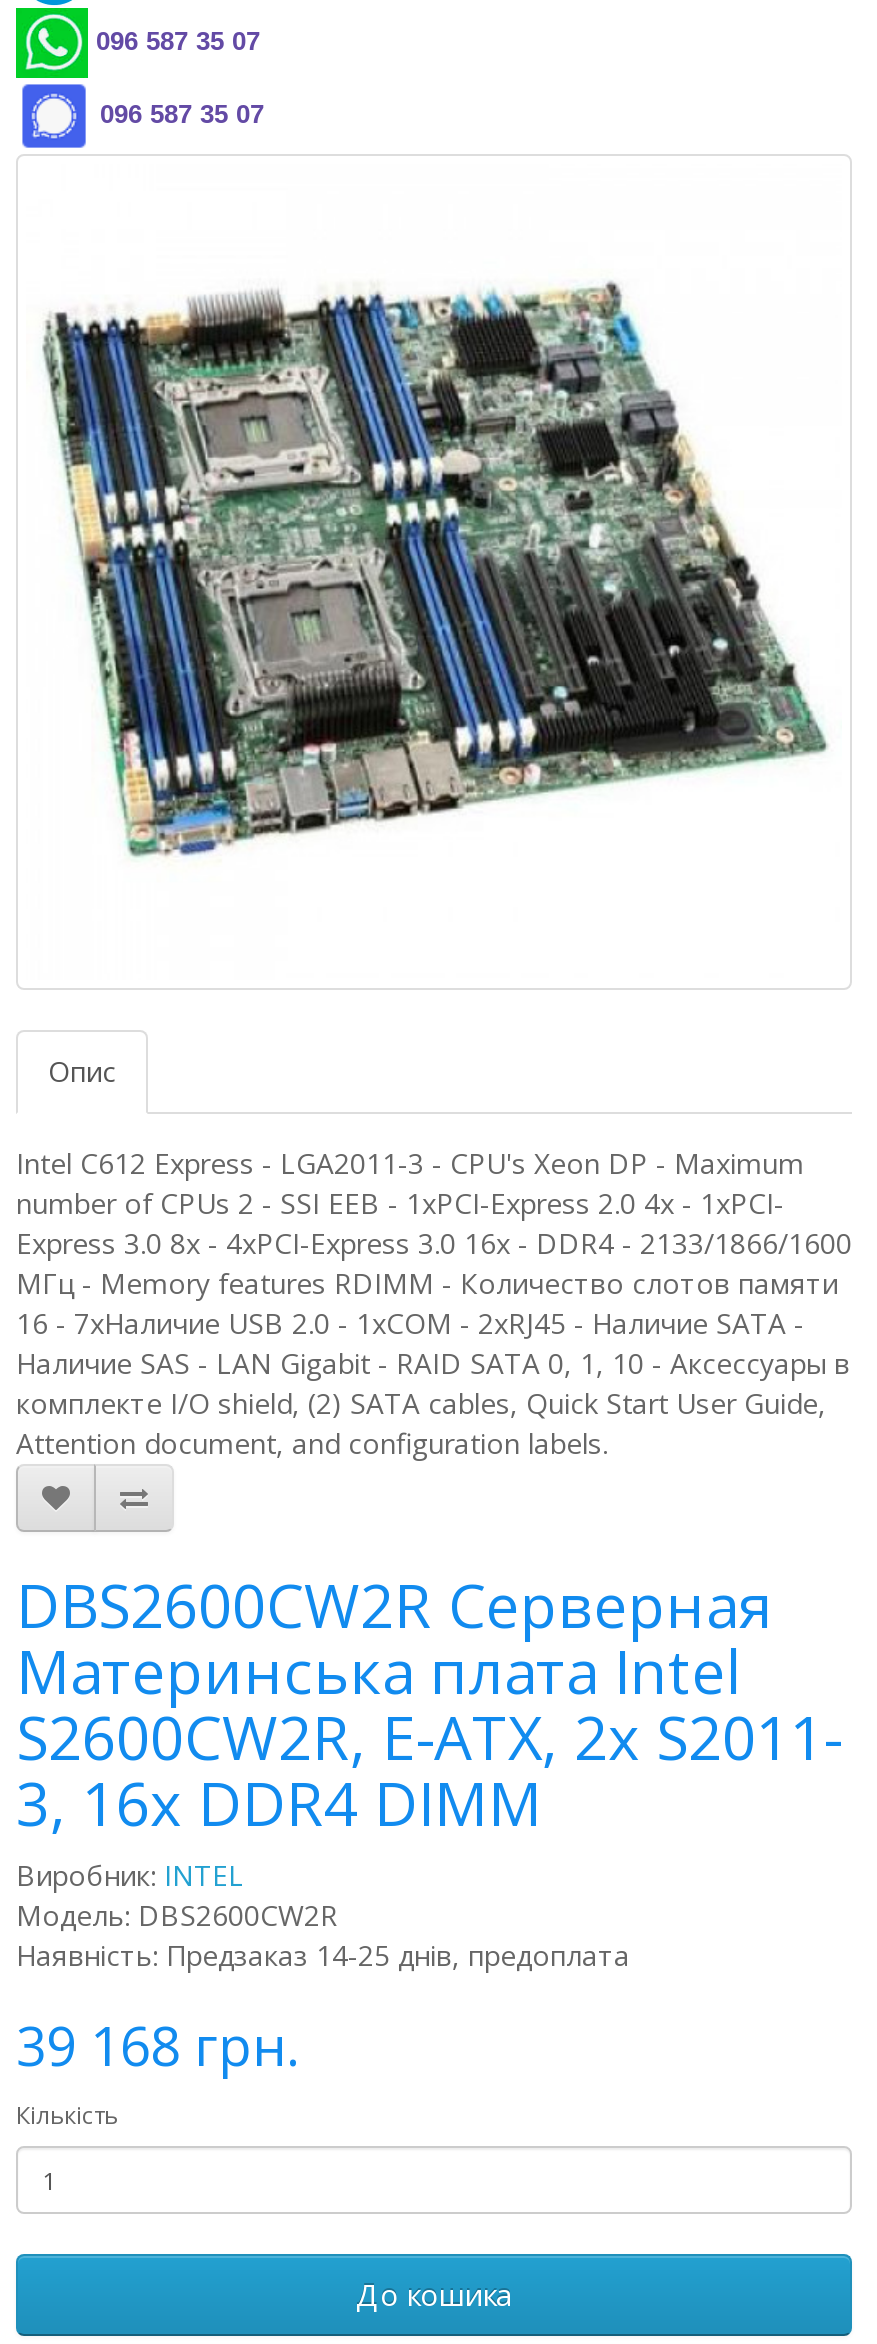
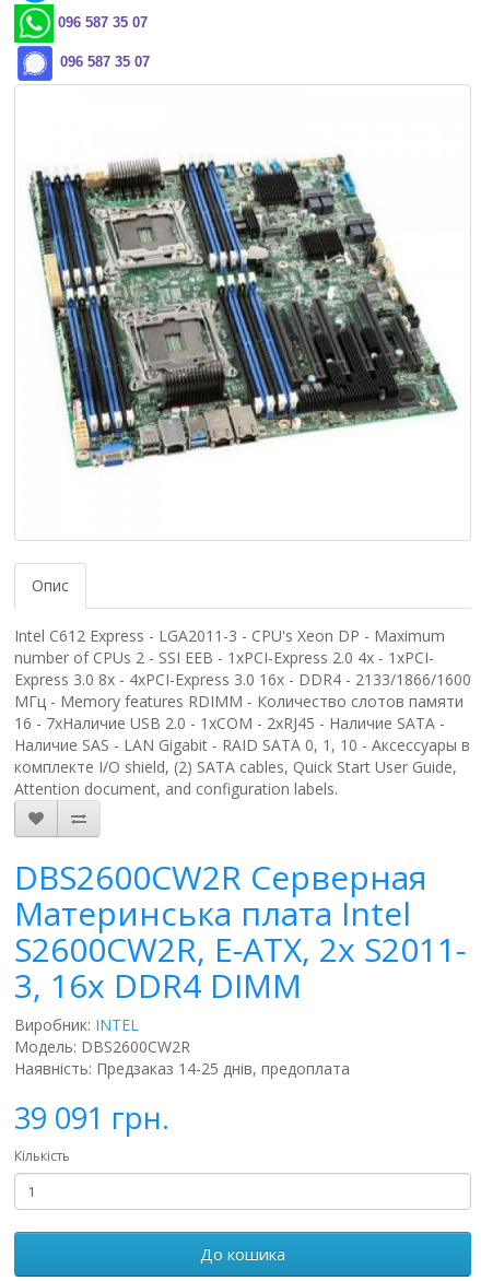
- 39 168 грн.
+ 39 091 грн.
